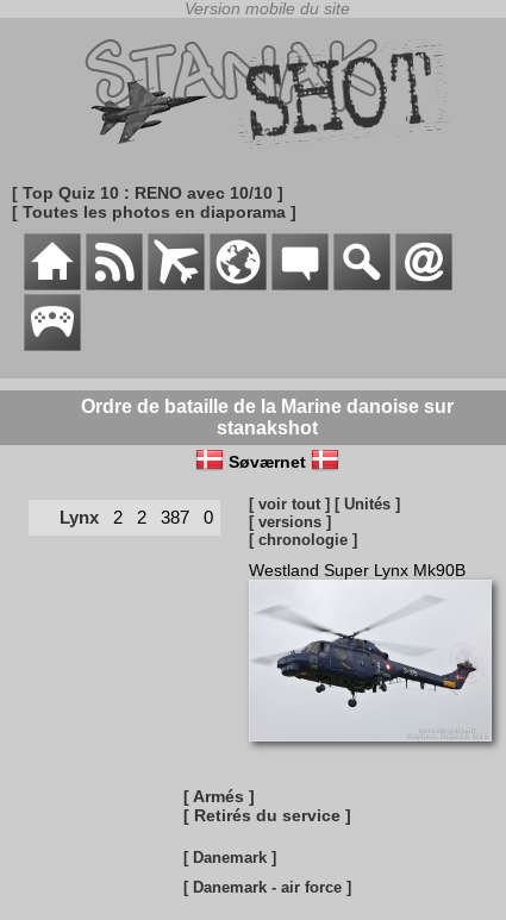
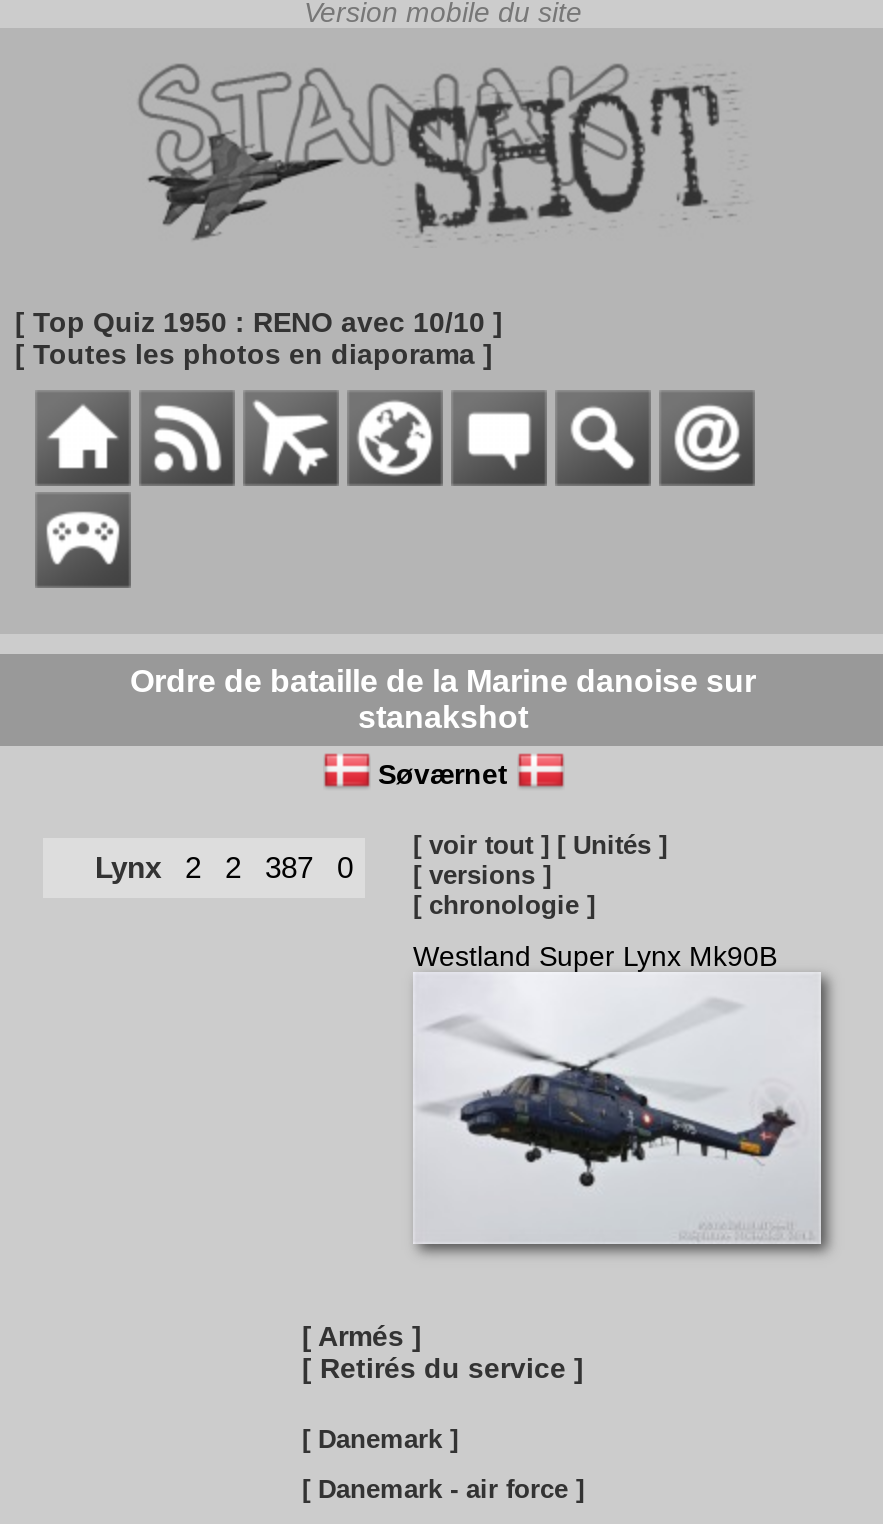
- [ Top Quiz 10 : RENO avec 10/10 ]
+ [ Top Quiz 1950 : RENO avec 10/10 ]
